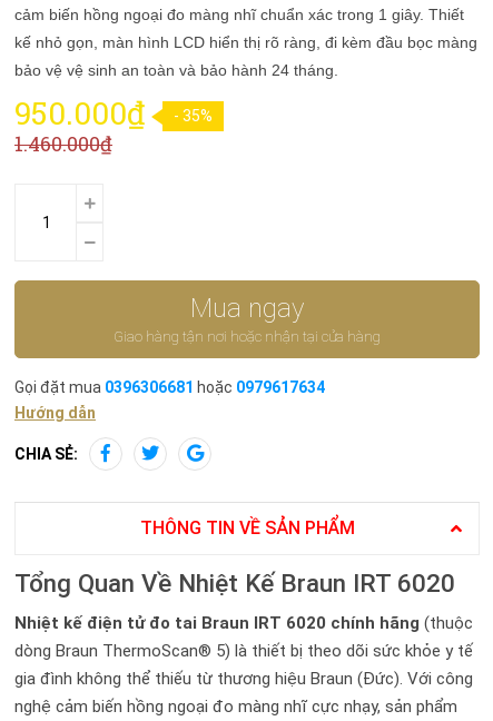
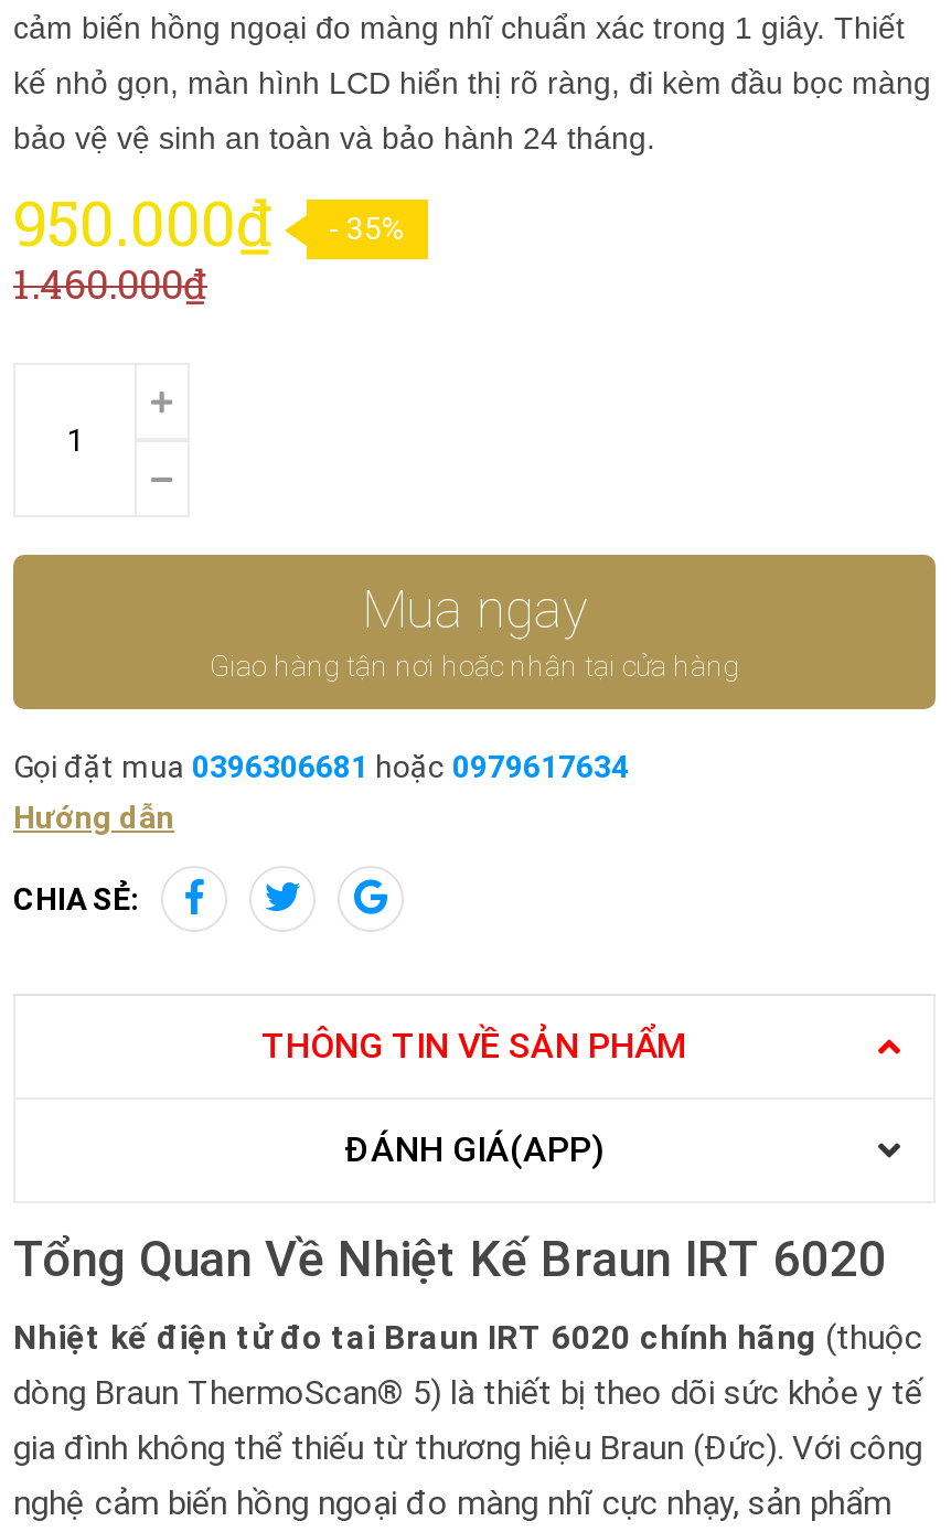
+ ĐÁNH GIÁ(APP)
